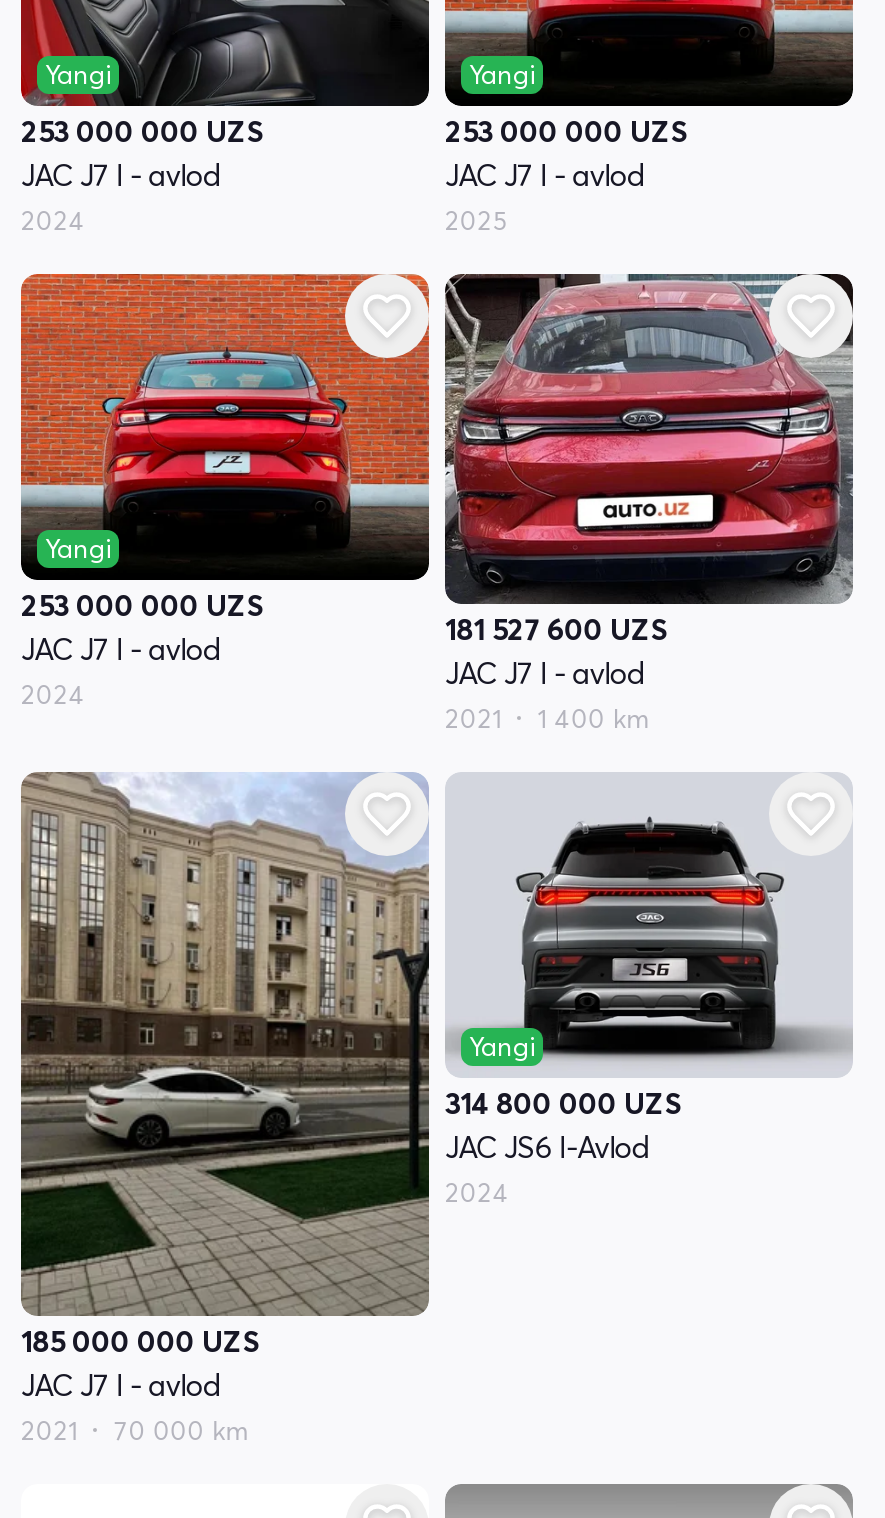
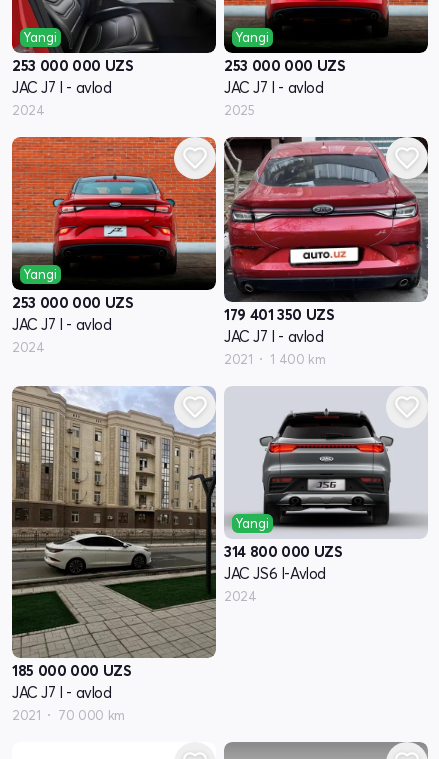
- 181 527 600 UZS
+ 179 401 350 UZS
